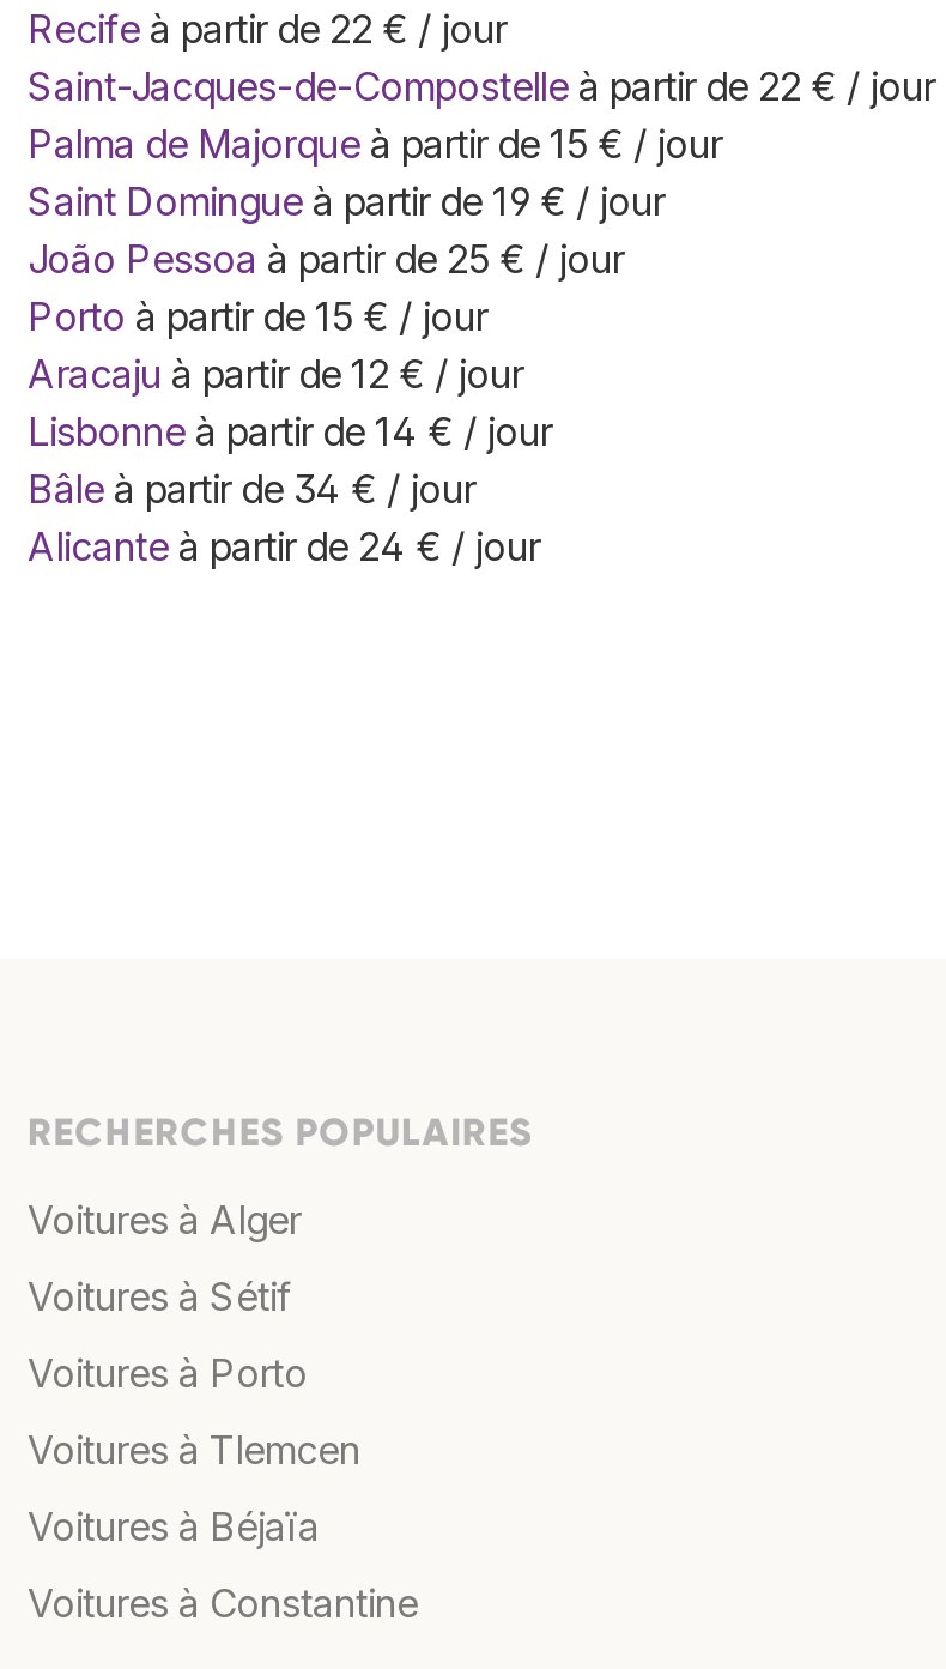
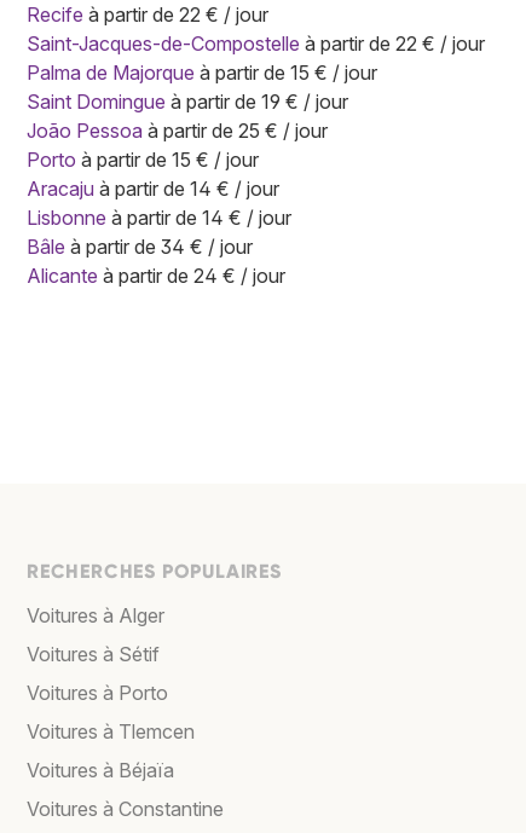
- Aracaju à partir de 12 € / jour
+ Aracaju à partir de 14 € / jour
